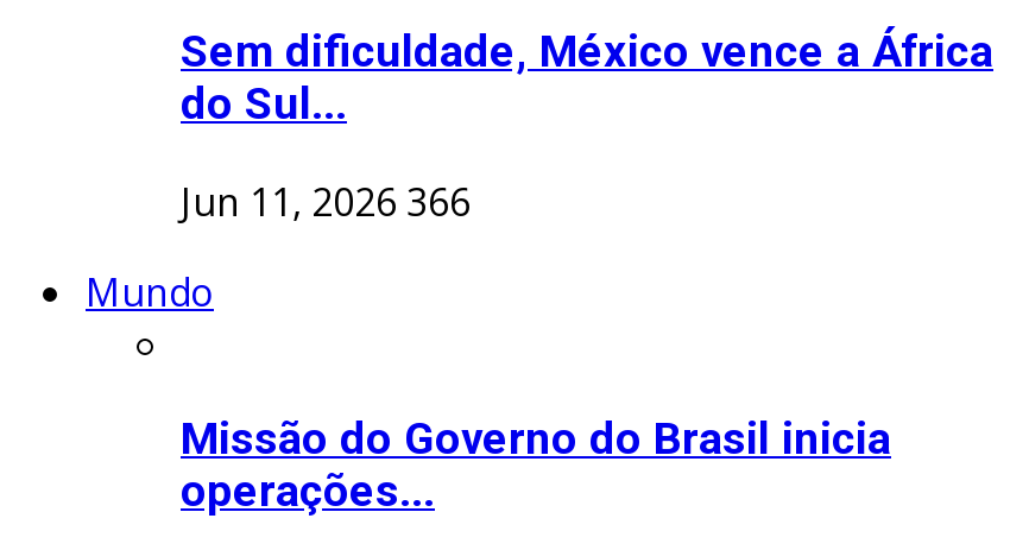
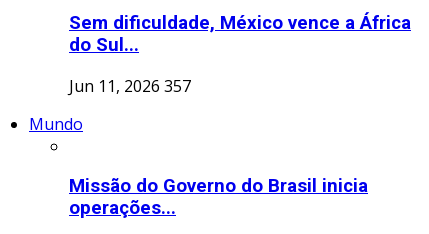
- Jun 11, 2026 366
+ Jun 11, 2026 357
